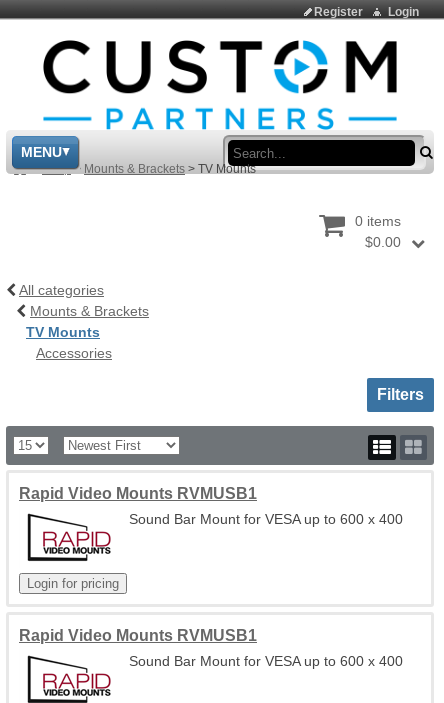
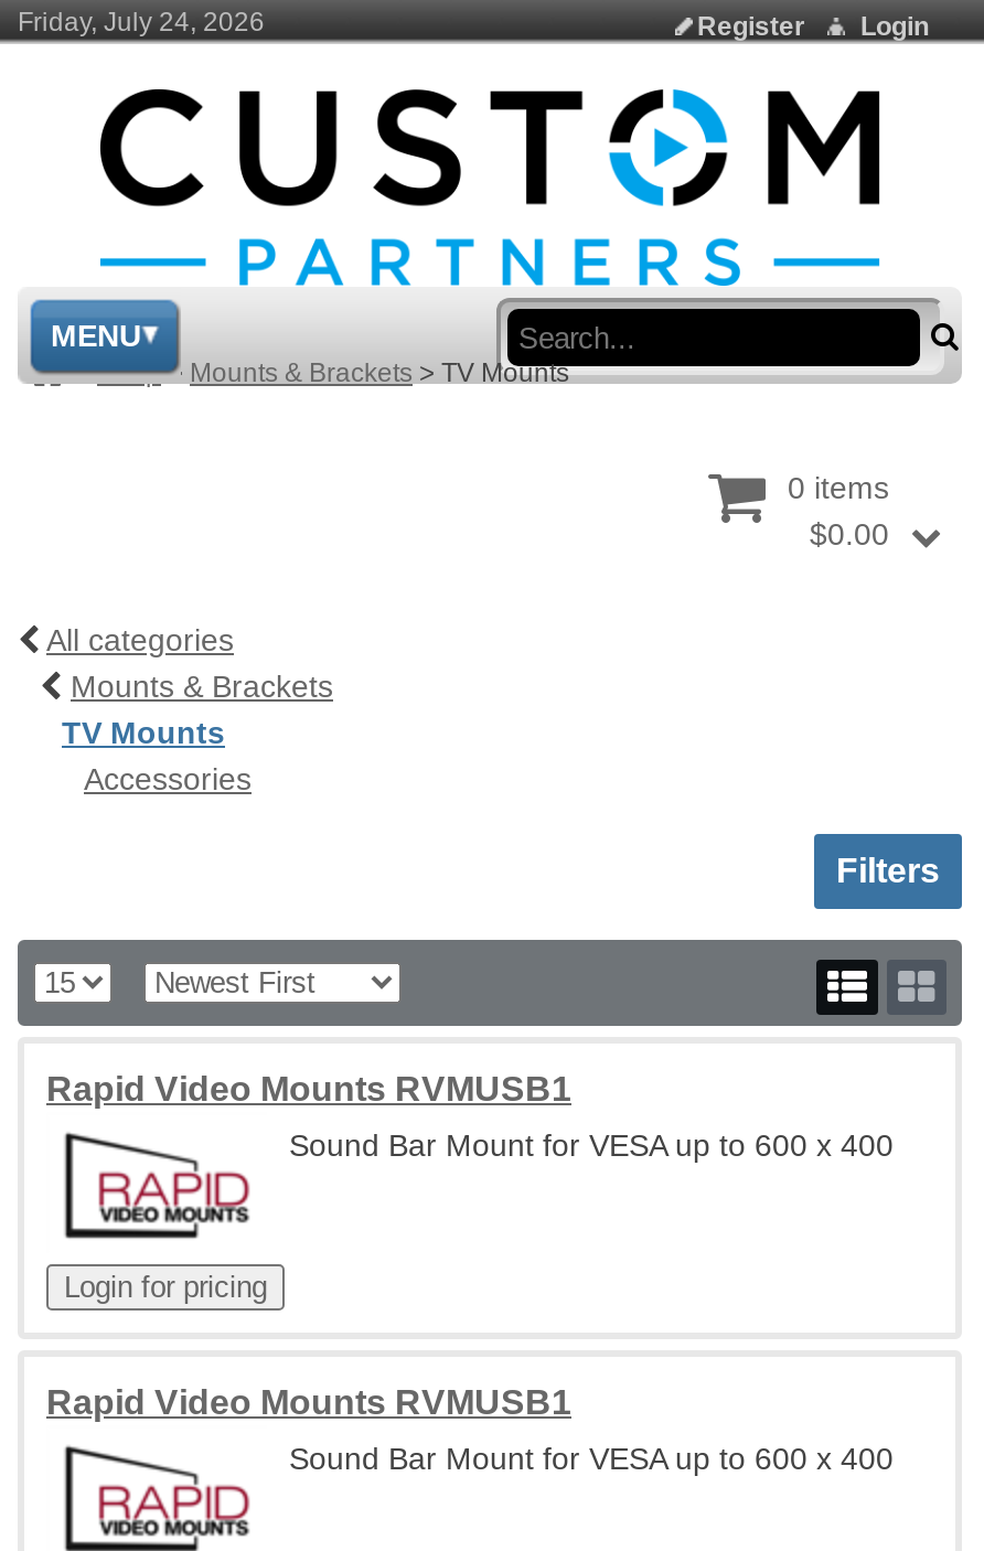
+ Friday, July 24, 2026
